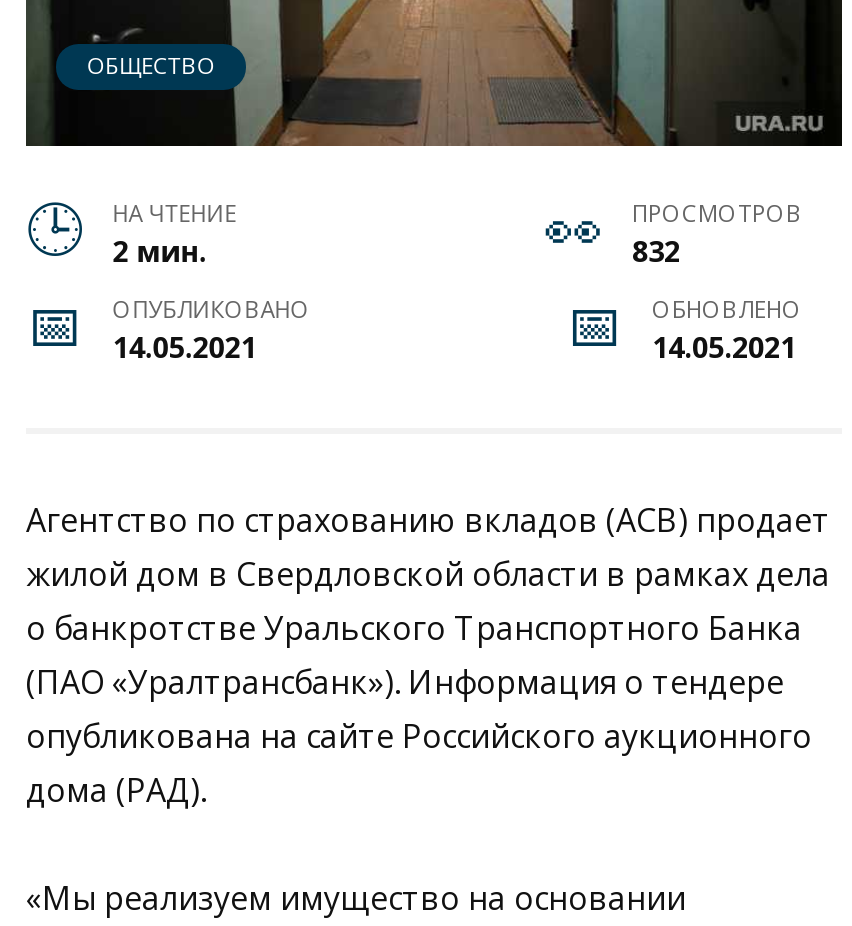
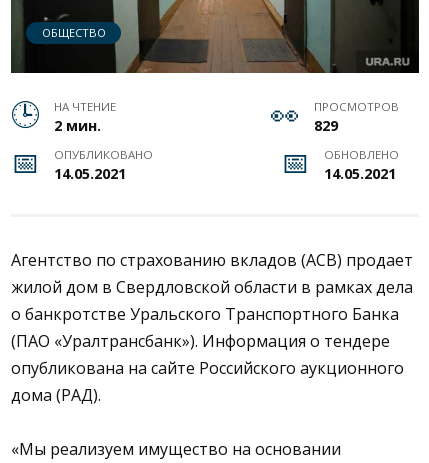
- 832
+ 829
